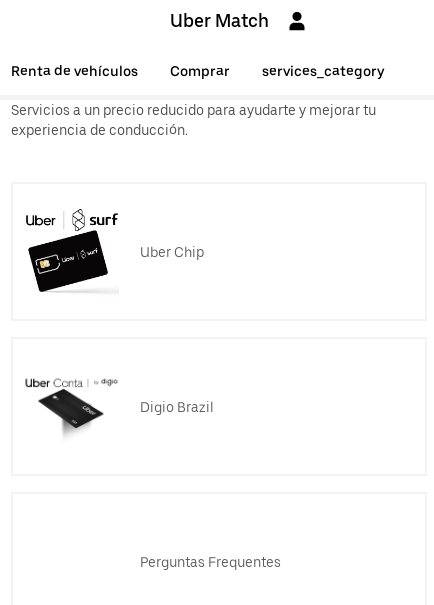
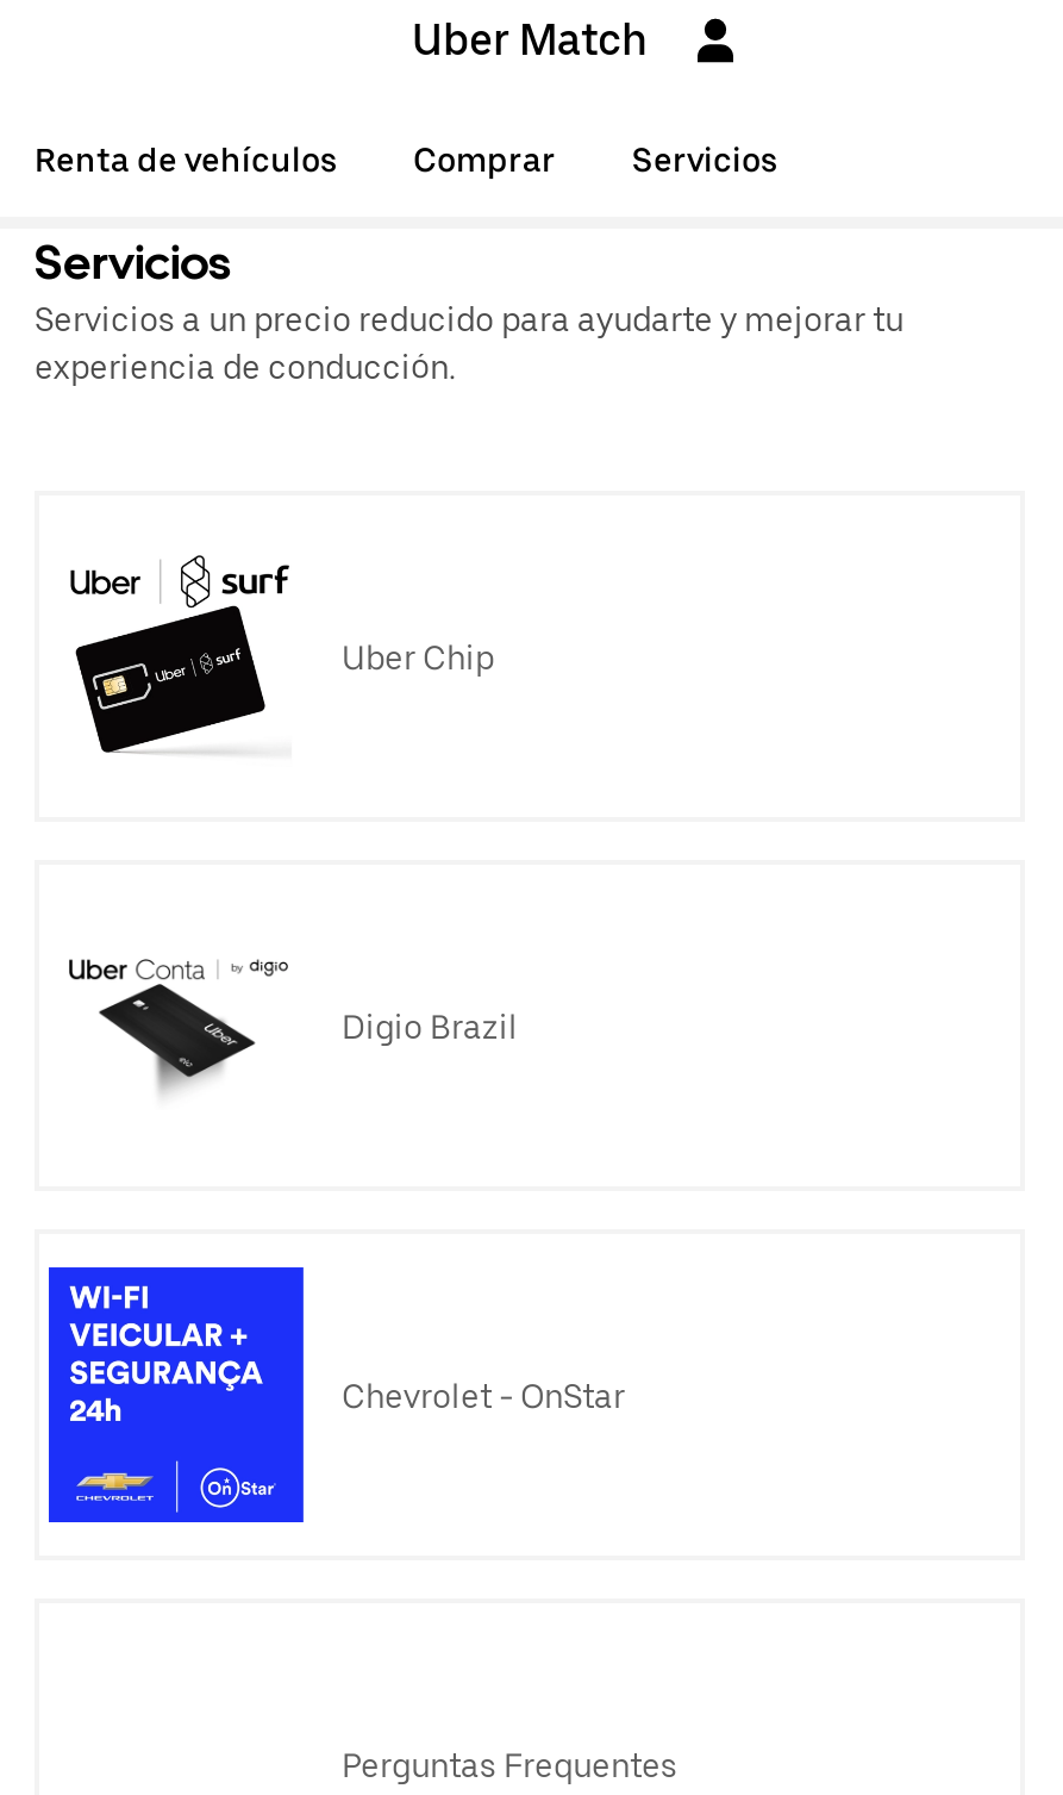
- services_category
+ Servicios
+ Servicios

+ [image]
+ Chevrolet - OnStar
